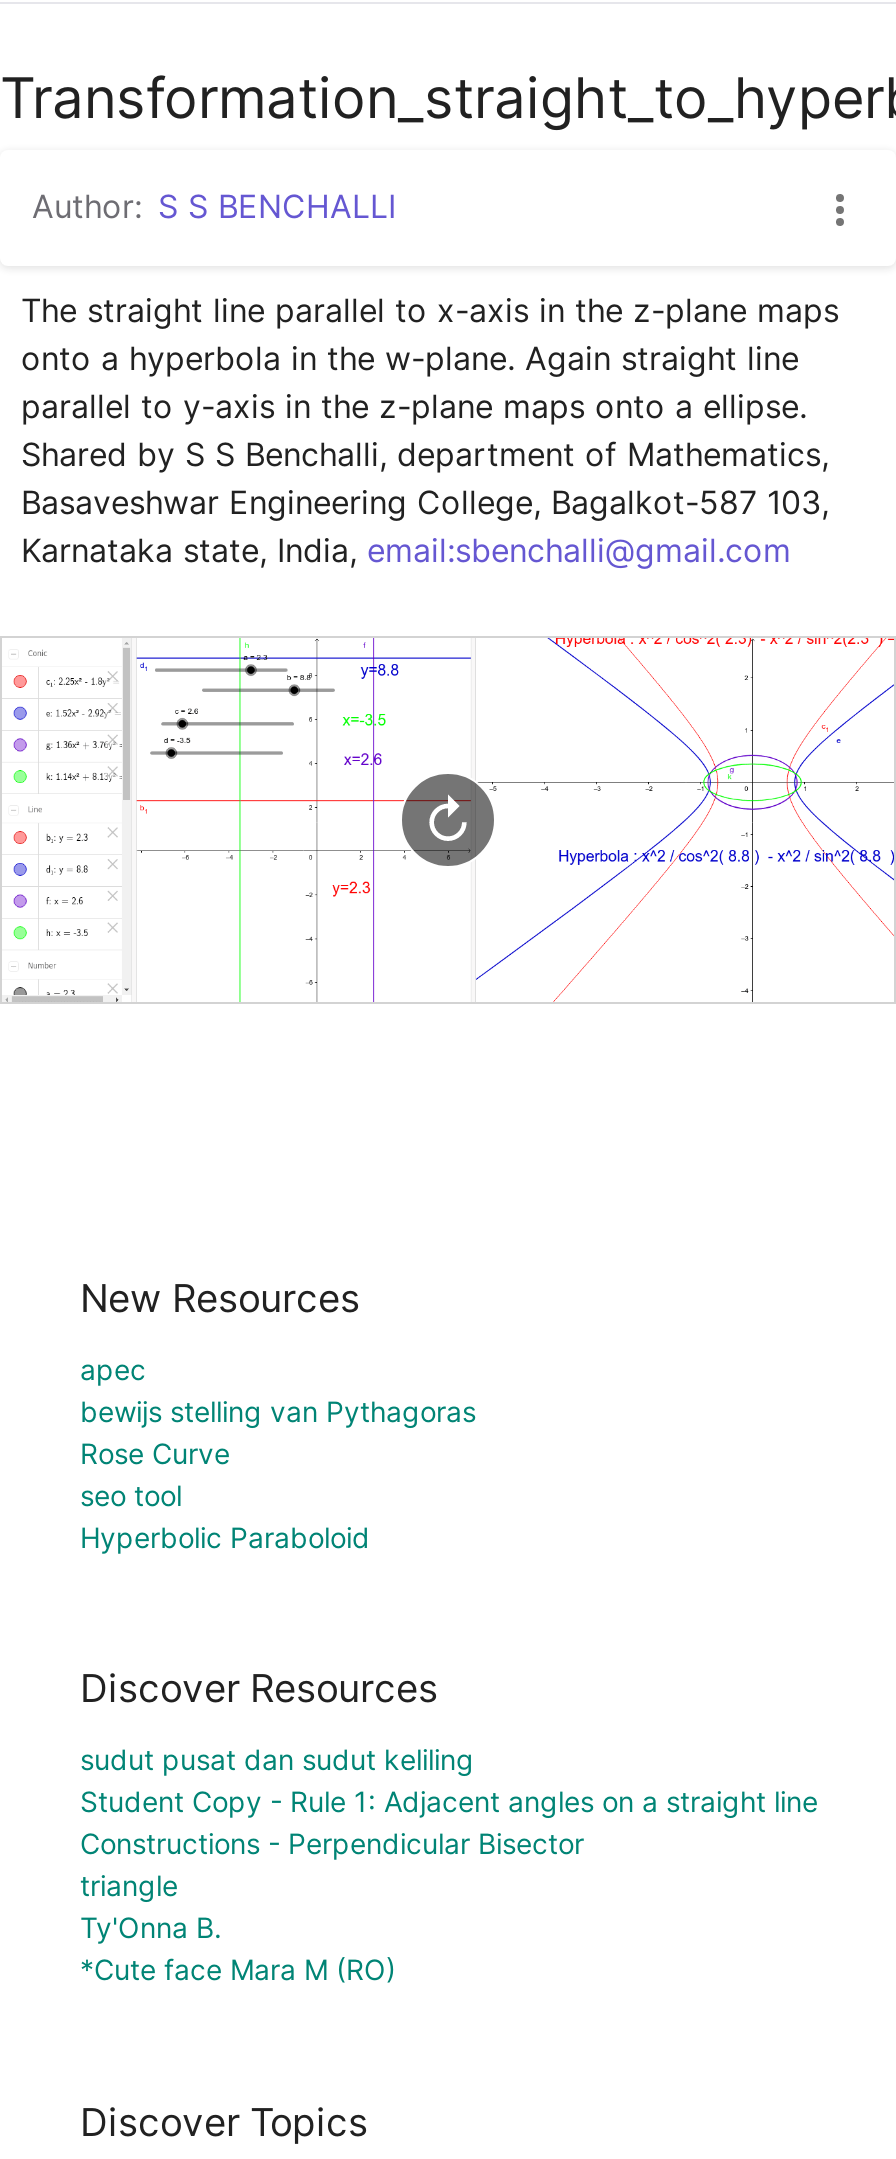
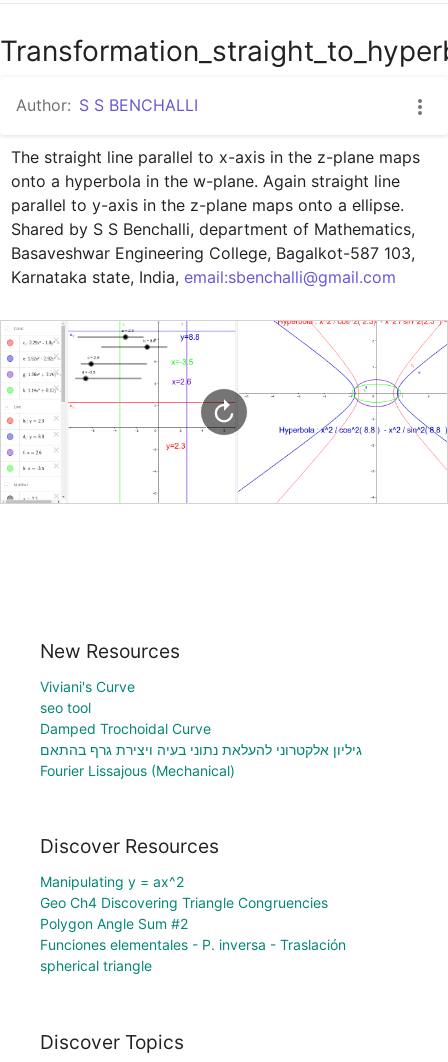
- apec
- bewijs stelling van Pythagoras
- Rose Curve
+ Viviani's Curve

moved up: seo tool

- Hyperbolic Paraboloid
+ Damped Trochoidal Curve
+ גיליון אלקטרוני להעלאת נתוני בעיה ויצירת גרף בהתאם
+ Fourier Lissajous (Mechanical)

- sudut pusat dan sudut keliling
- Student Copy - Rule 1: Adjacent angles on a straight line
- Constructions - Perpendicular Bisector
- triangle
- Ty'Onna B.
- *Cute face Mara M (RO)
+ Manipulating y = ax^2
+ Geo Ch4 Discovering Triangle Congruencies
+ Polygon Angle Sum #2
+ Funciones elementales - P. inversa - Traslación
+ spherical triangle
